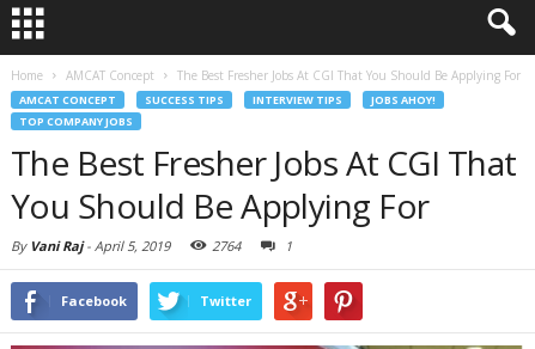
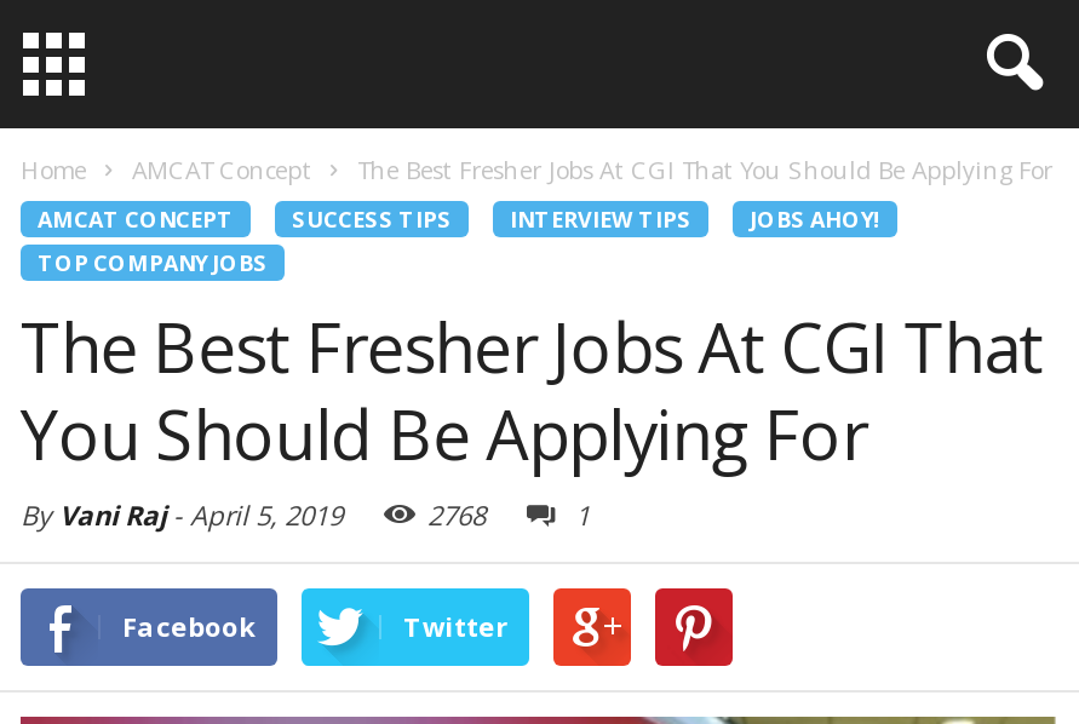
- 2764
+ 2768
